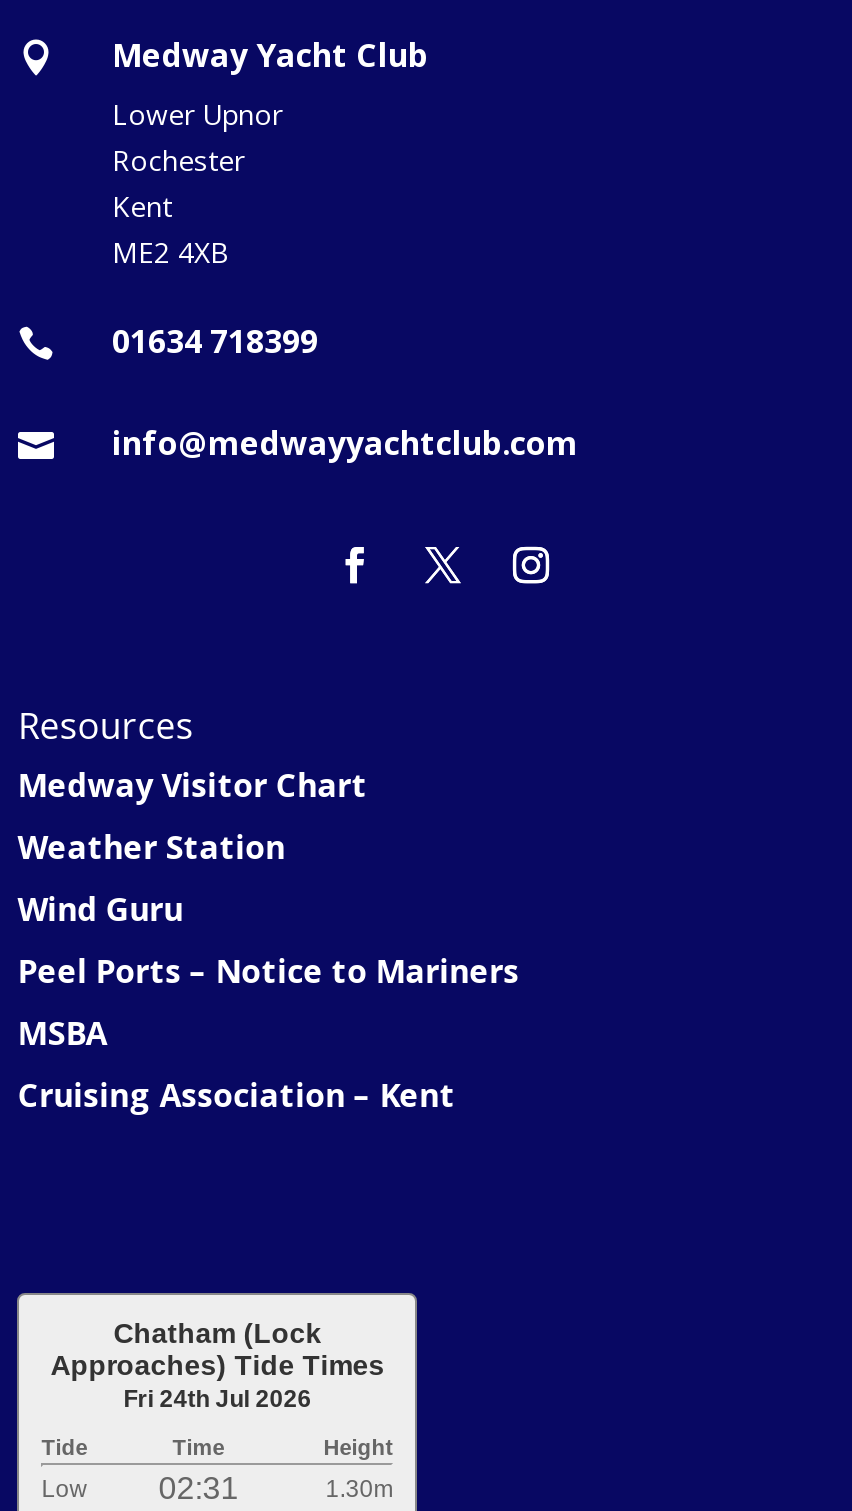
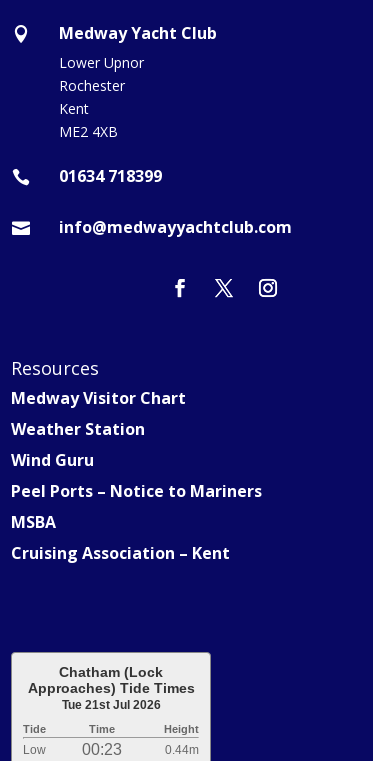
- Fri 24th Jul 2026
+ Tue 21st Jul 2026

- 02:31
- 1.30m
+ 00:23
+ 0.44m
